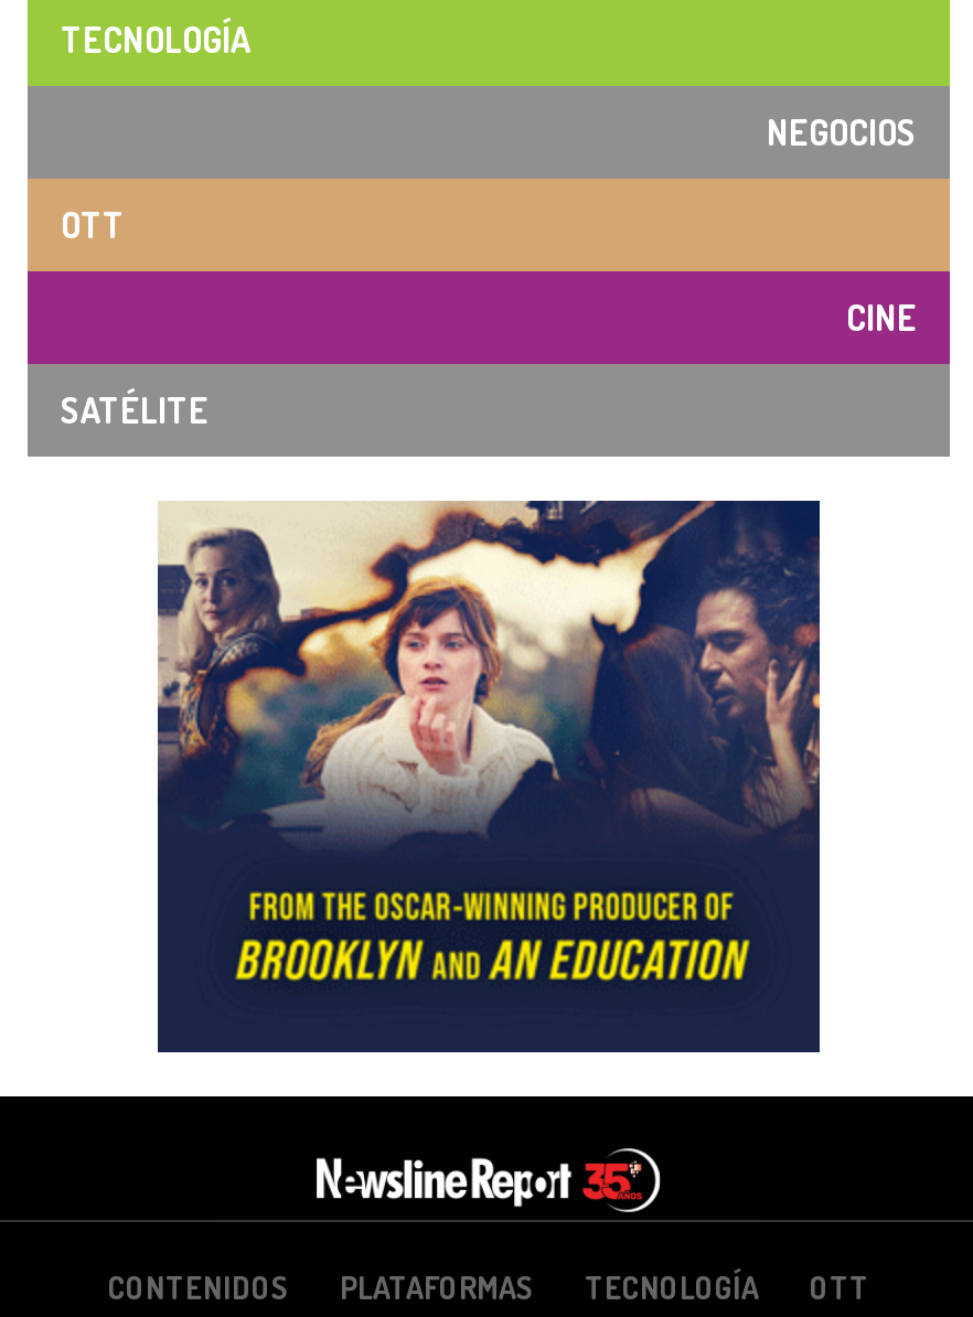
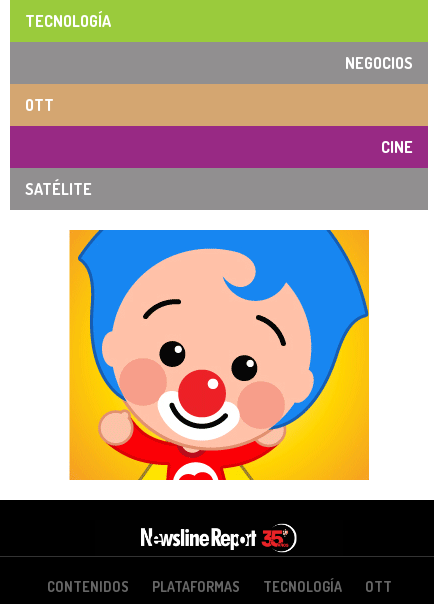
- [image]
+ [image]
